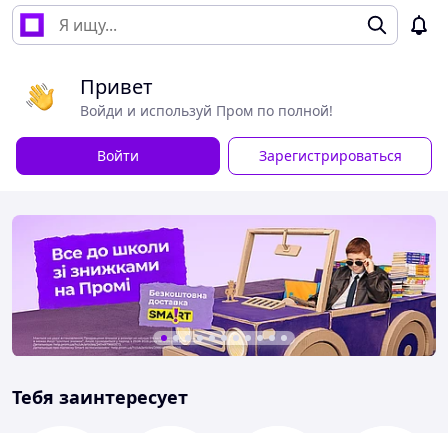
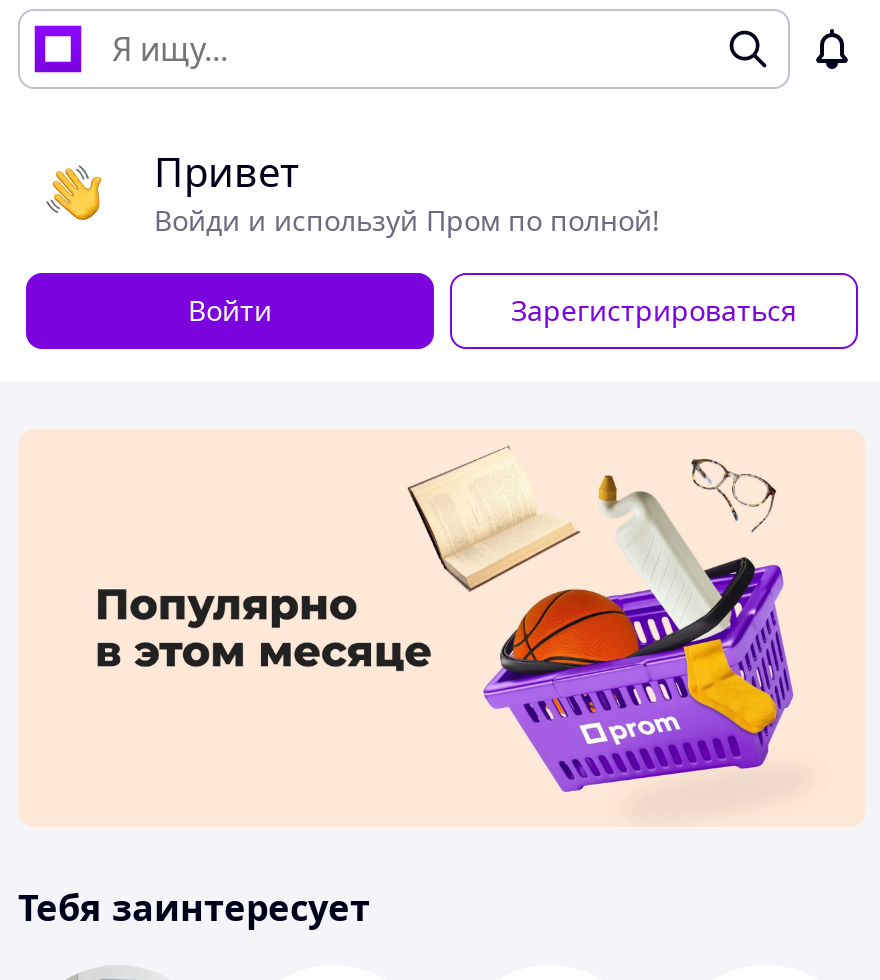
- [image]
+ [image]
